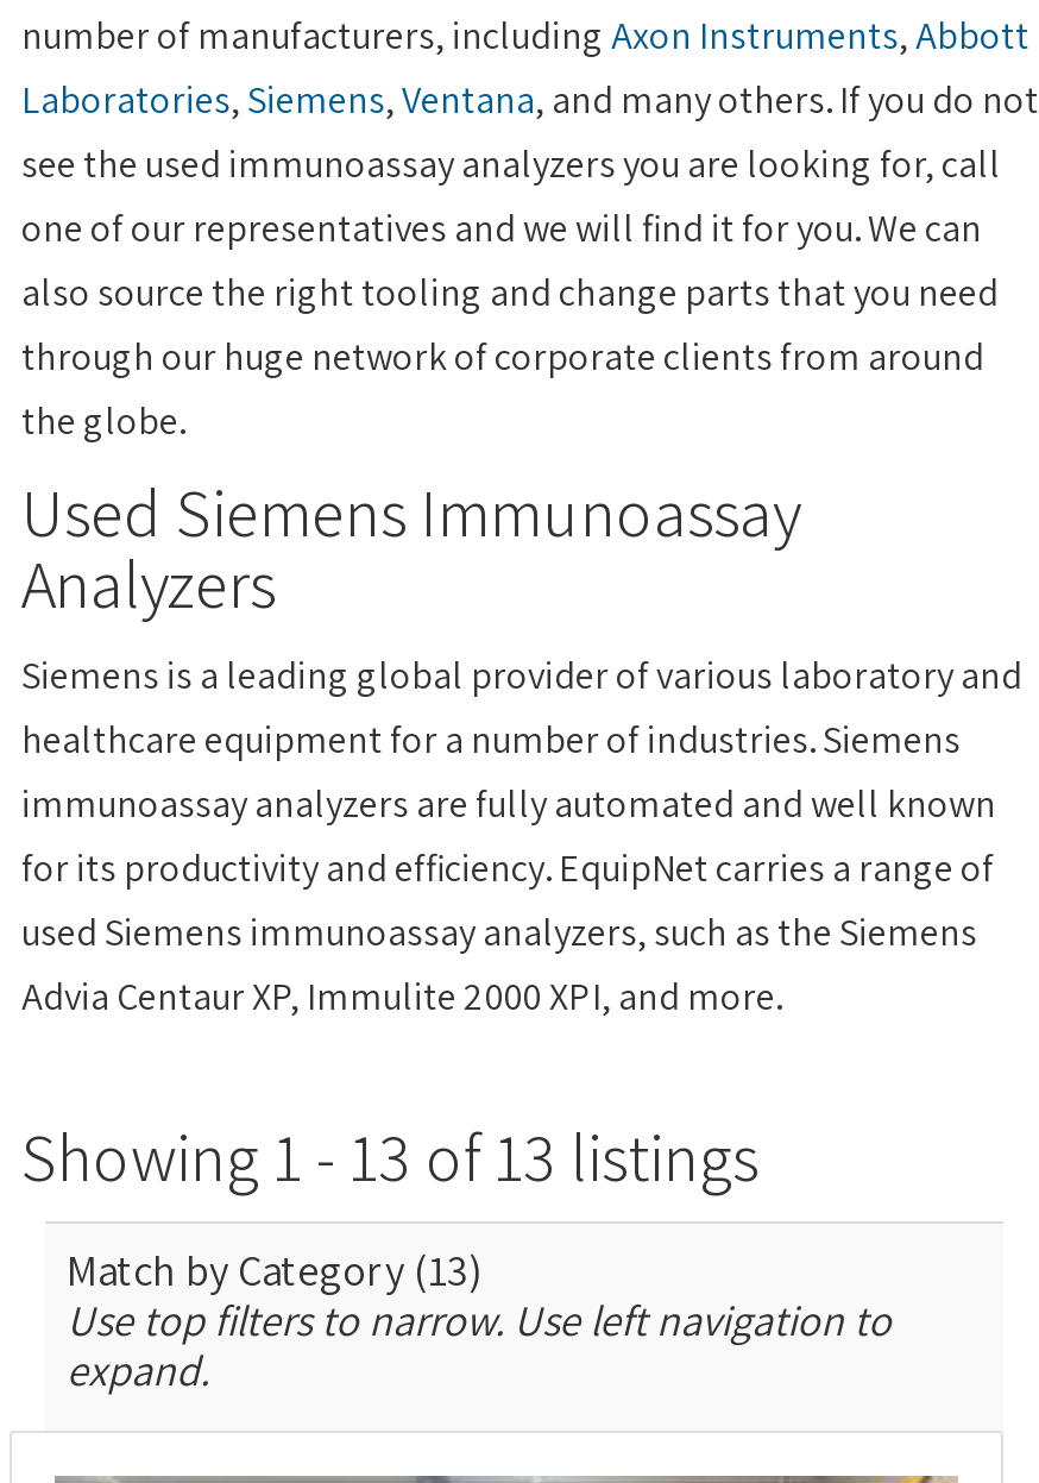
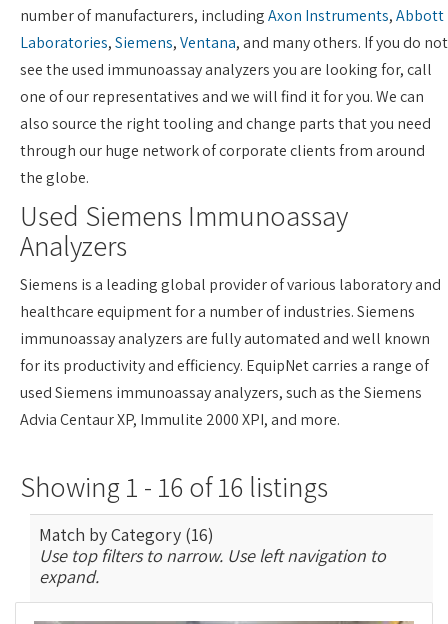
- Showing 1 - 13 of 13 listings
+ Showing 1 - 16 of 16 listings

- Match by Category (13)
+ Match by Category (16)
